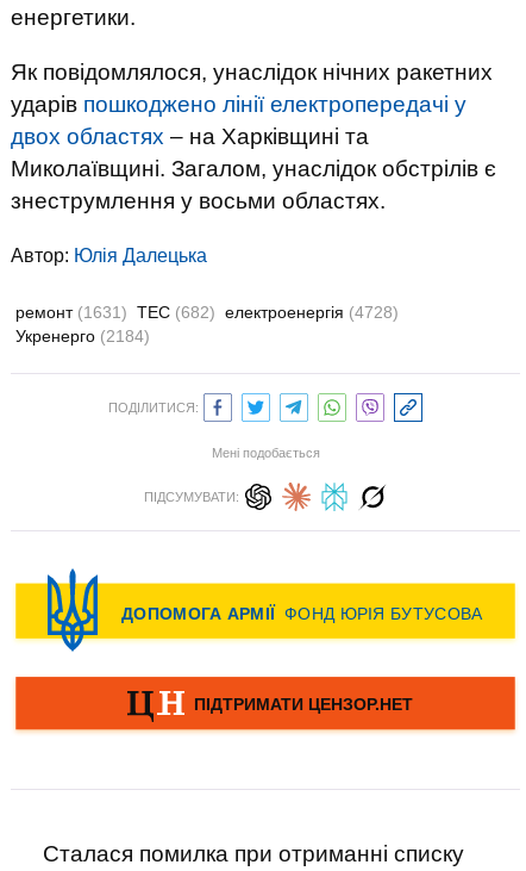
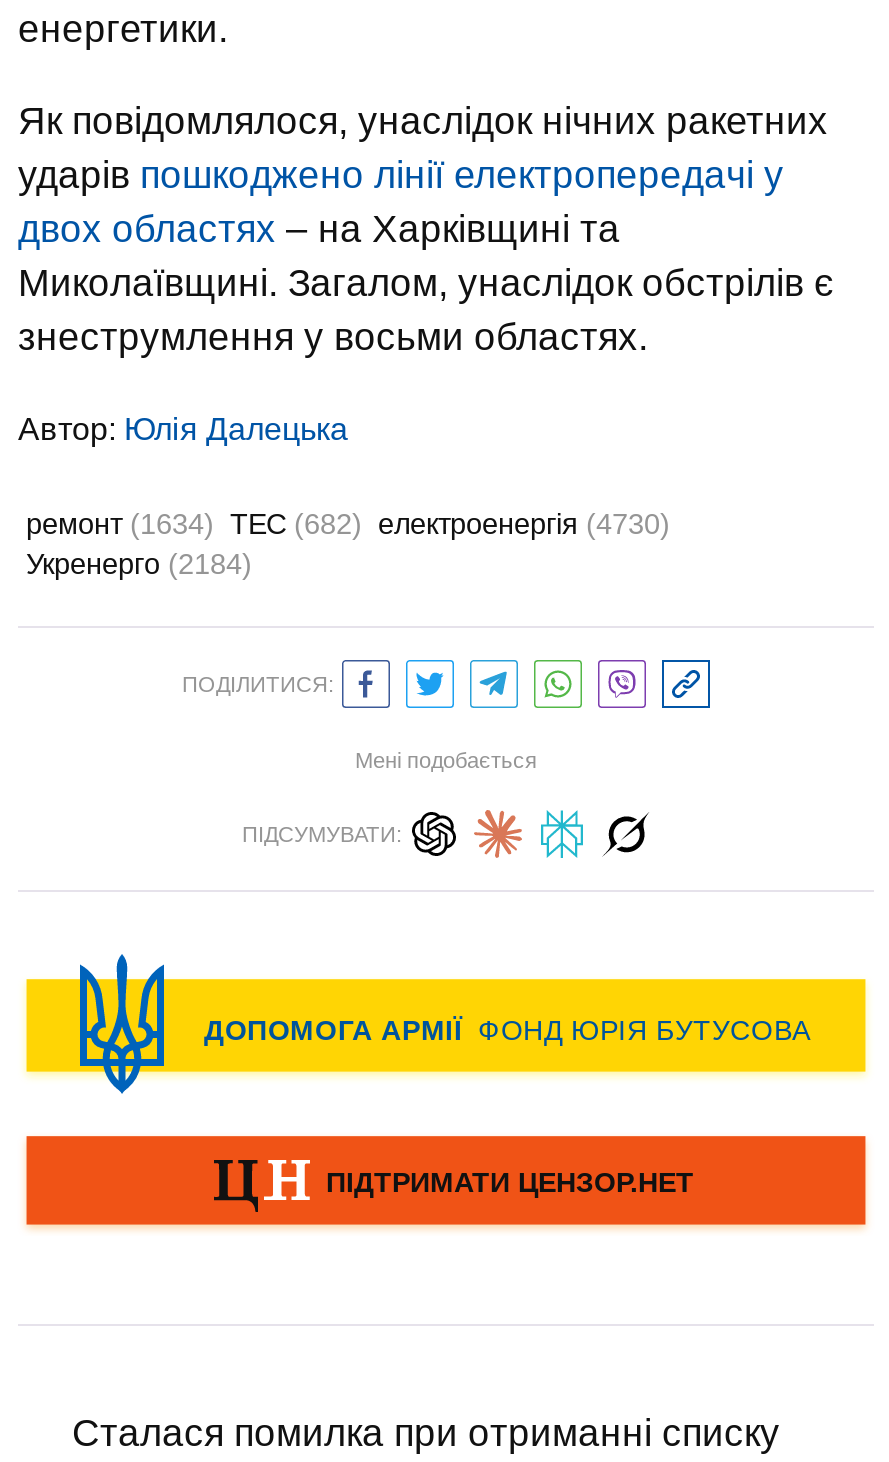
- ремонт (1631) ТЕС (682) електроенергія (4728)
+ ремонт (1634) ТЕС (682) електроенергія (4730)
